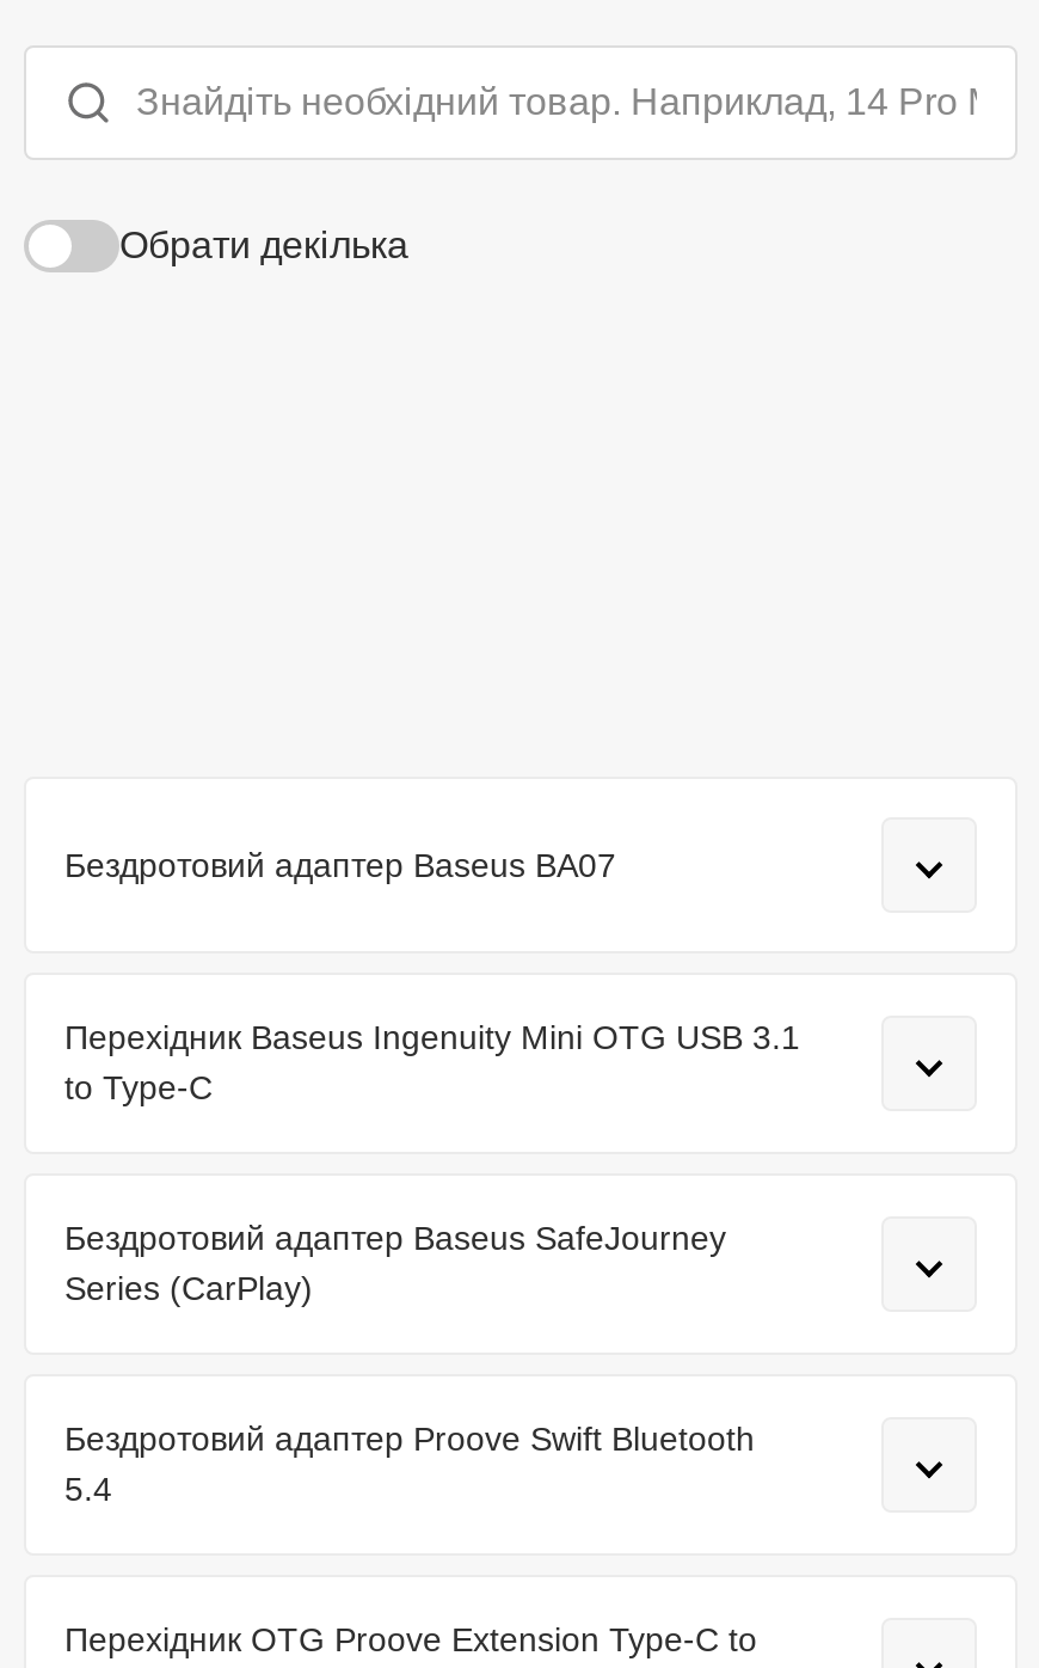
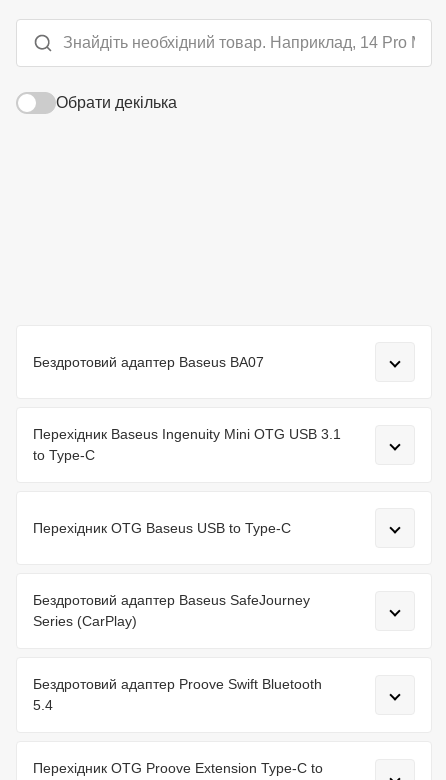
+ Перехідник OTG Baseus USB to Type-C
